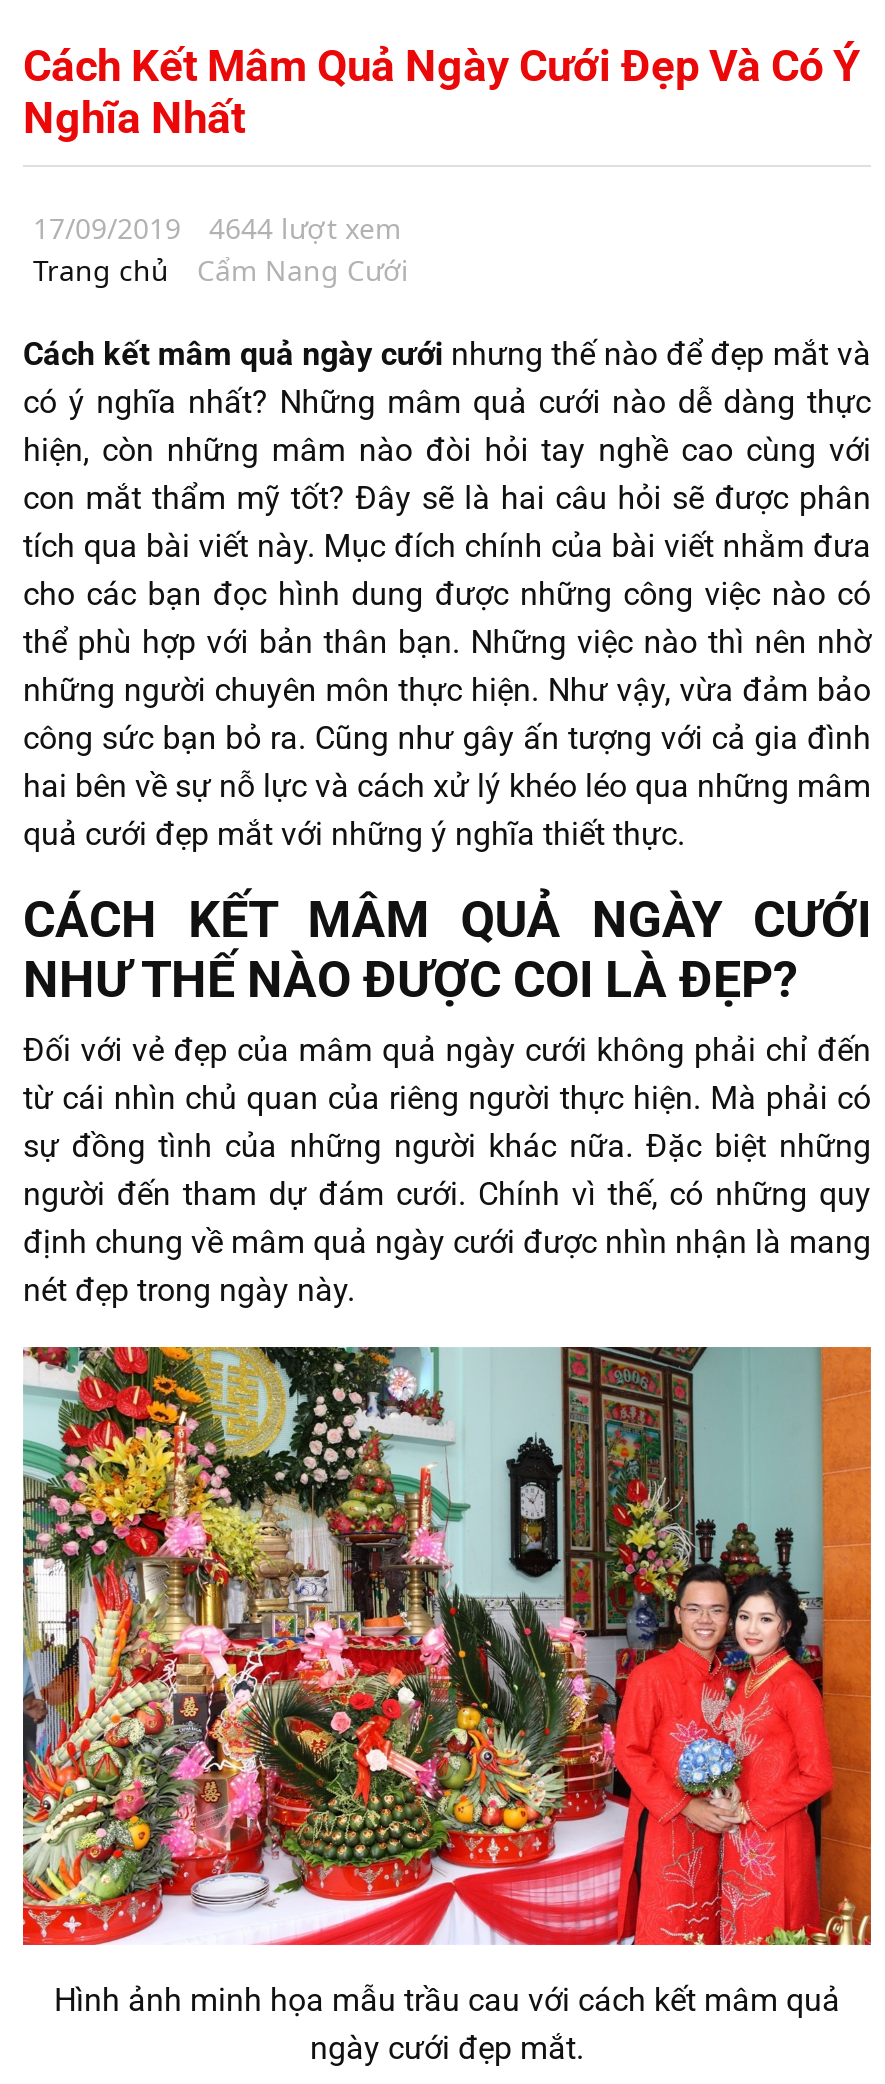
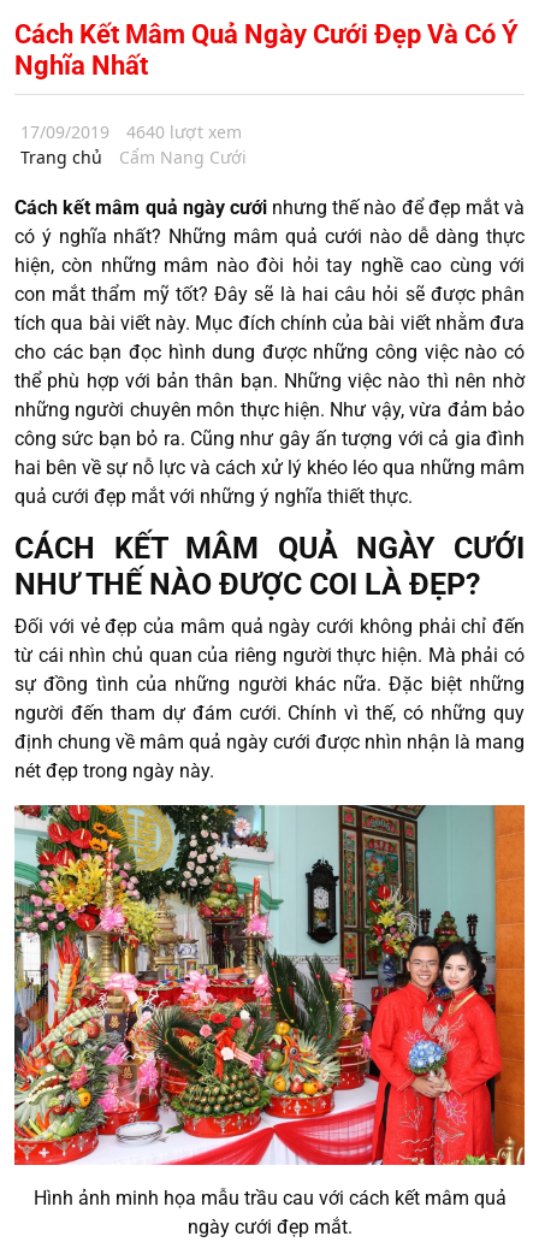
- 17/09/2019 4644 lượt xem
+ 17/09/2019 4640 lượt xem
